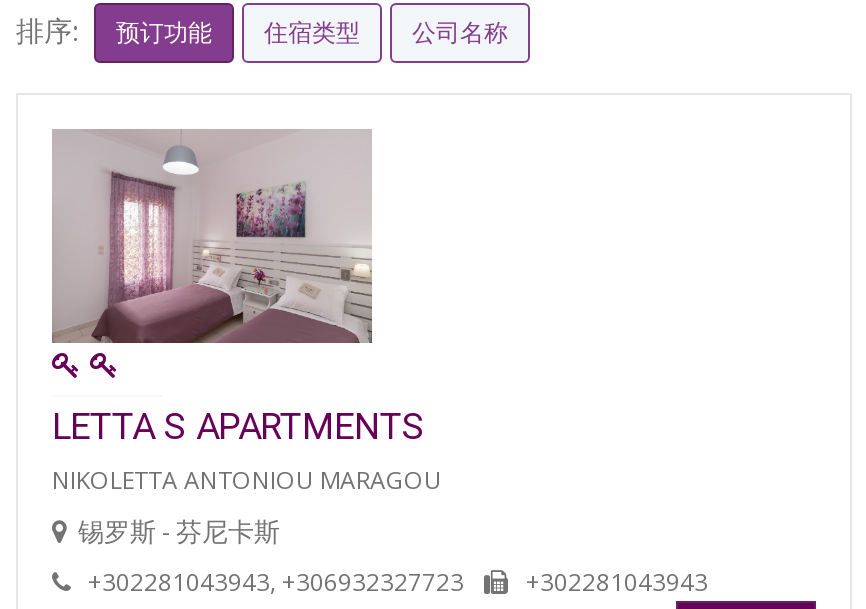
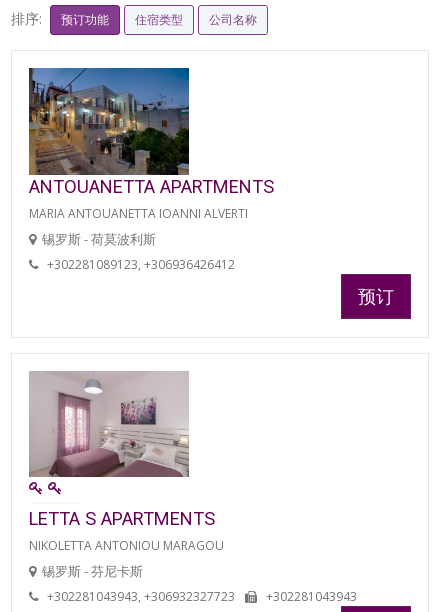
+ [image]
+ ANTOUANETTA APARTMENTS
+ MARIA ANTOUANETTA IOANNI ALVERTI
+ 锡罗斯 - 荷莫波利斯
+ +302281089123, +306936426412
+ 预订
